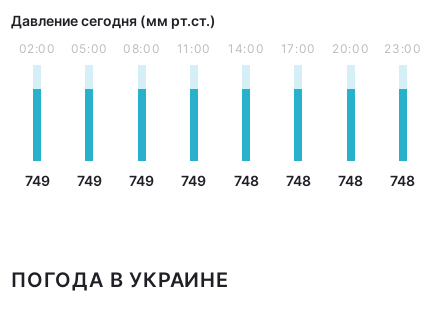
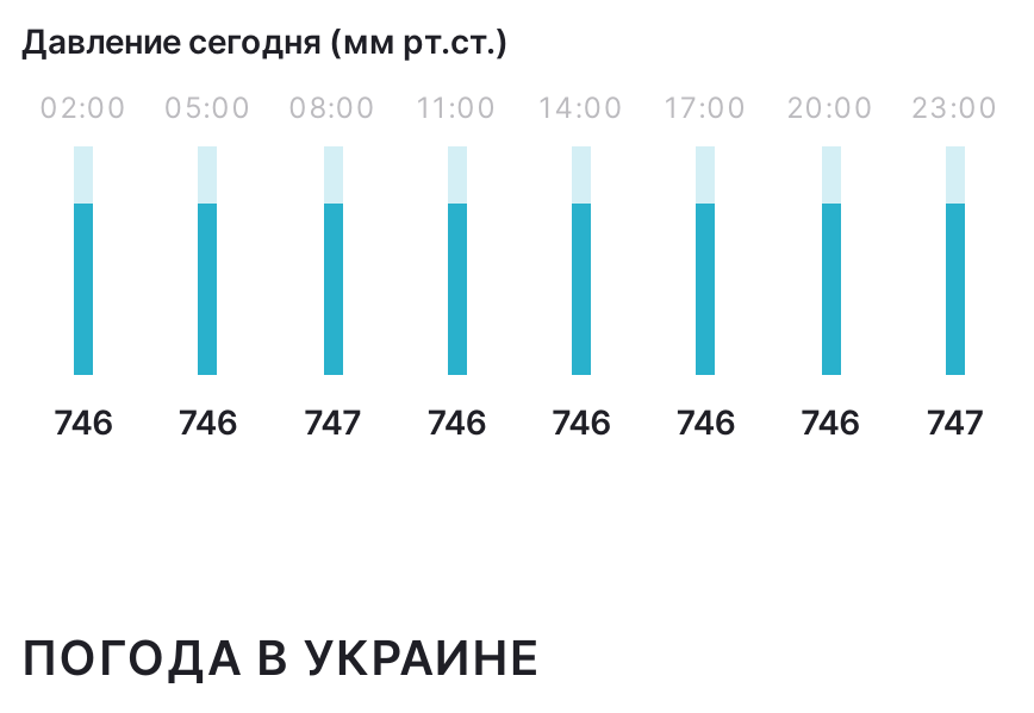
- 749
+ 746

- 749
+ 746

- 749
+ 747

- 749
+ 746

- 748
+ 746

- 748
+ 746

- 748
+ 746

- 748
+ 747
